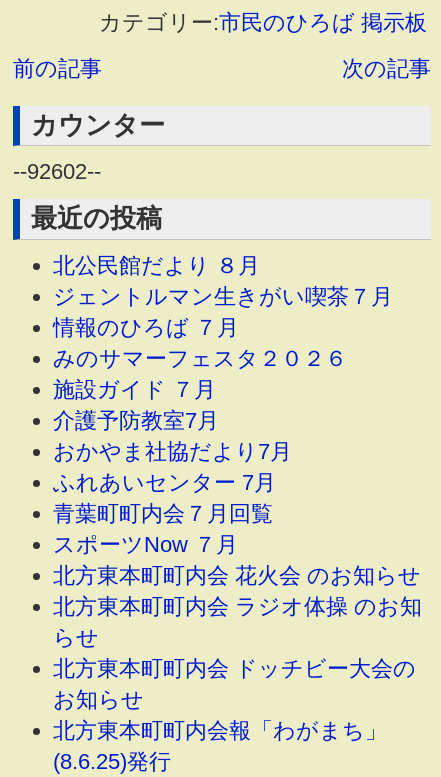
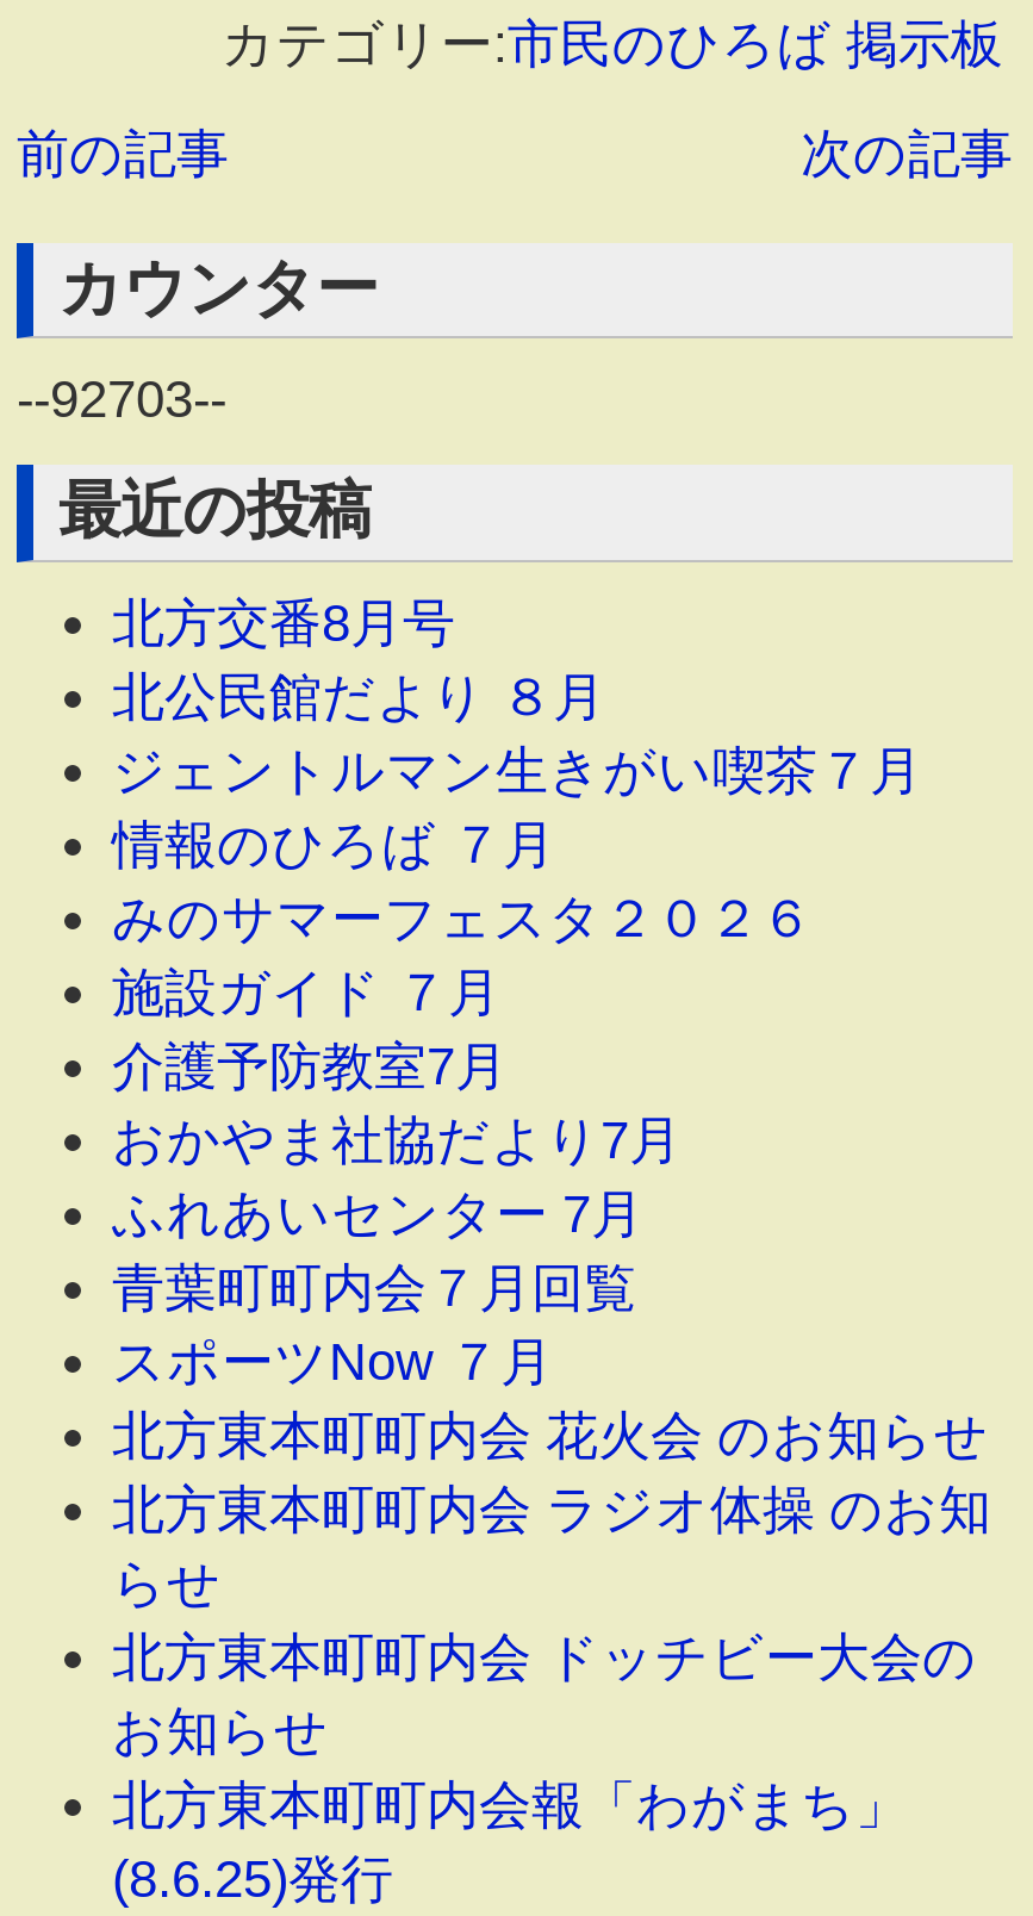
- --92602--
+ --92703--

+ 北方交番8月号
